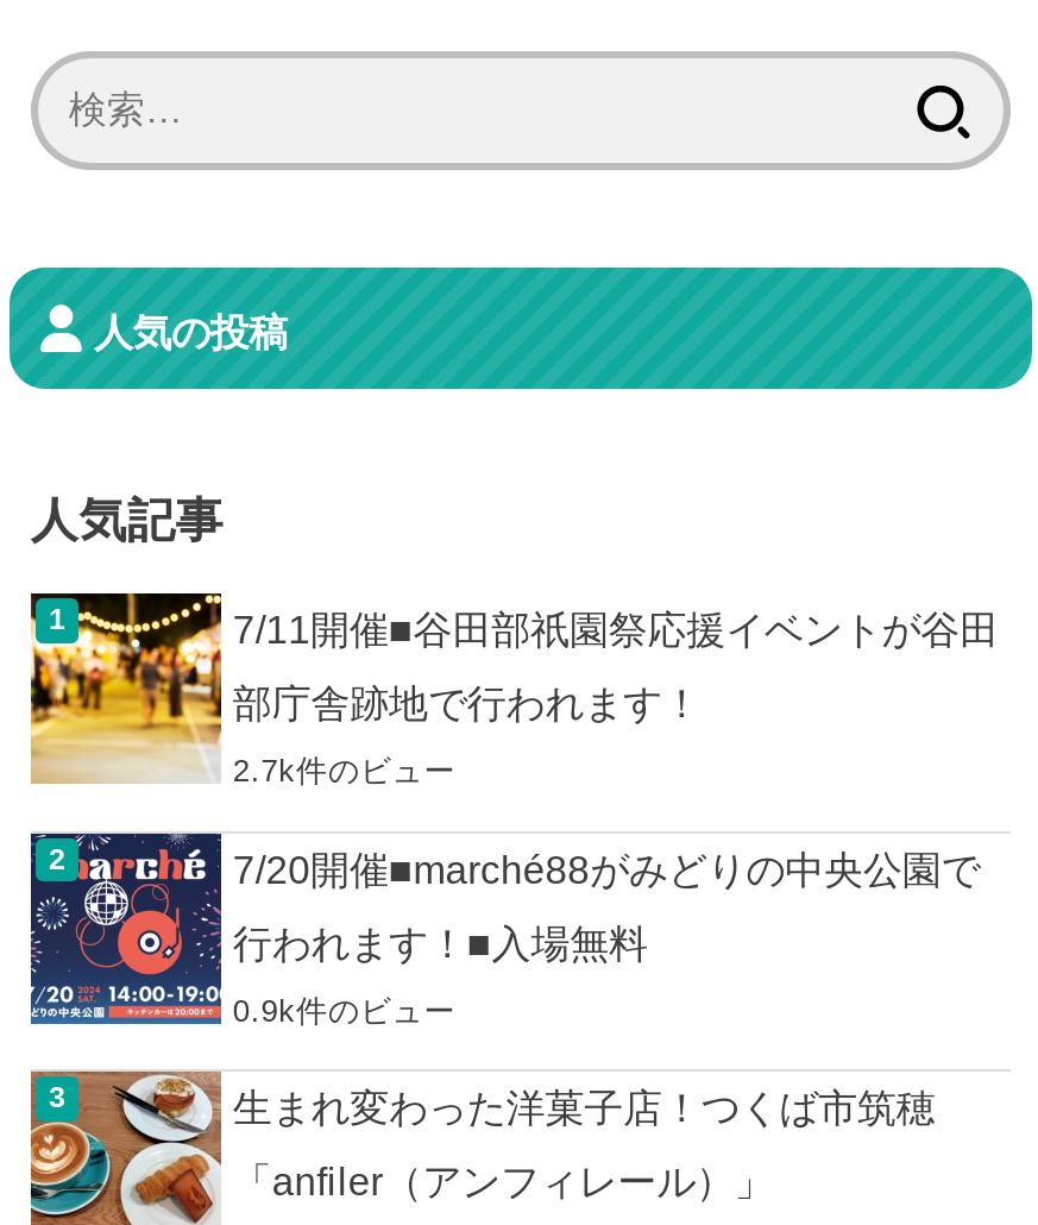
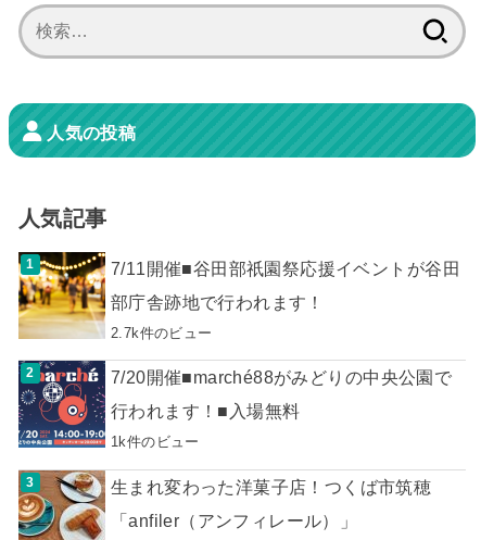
- 0.9k件のビュー
+ 1k件のビュー
